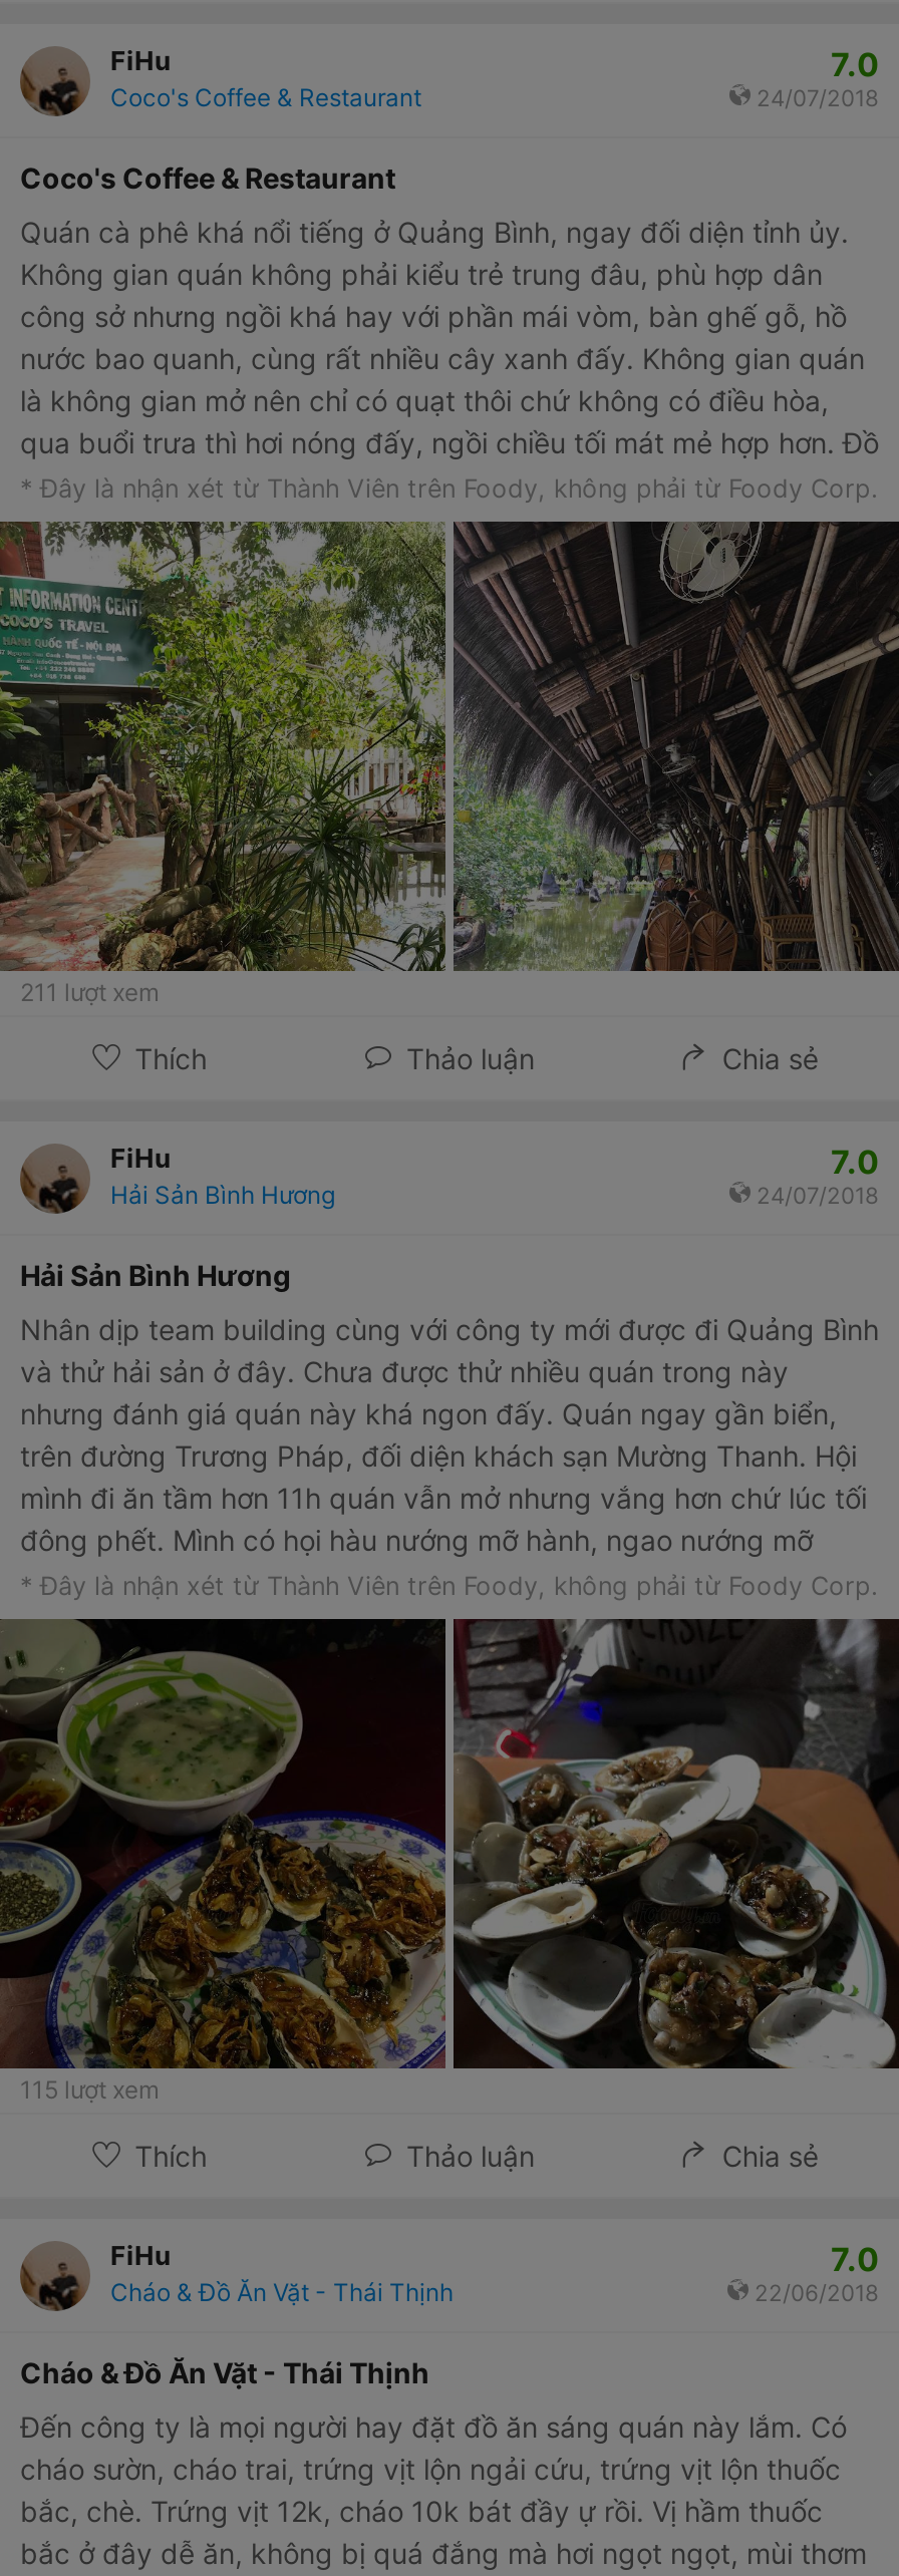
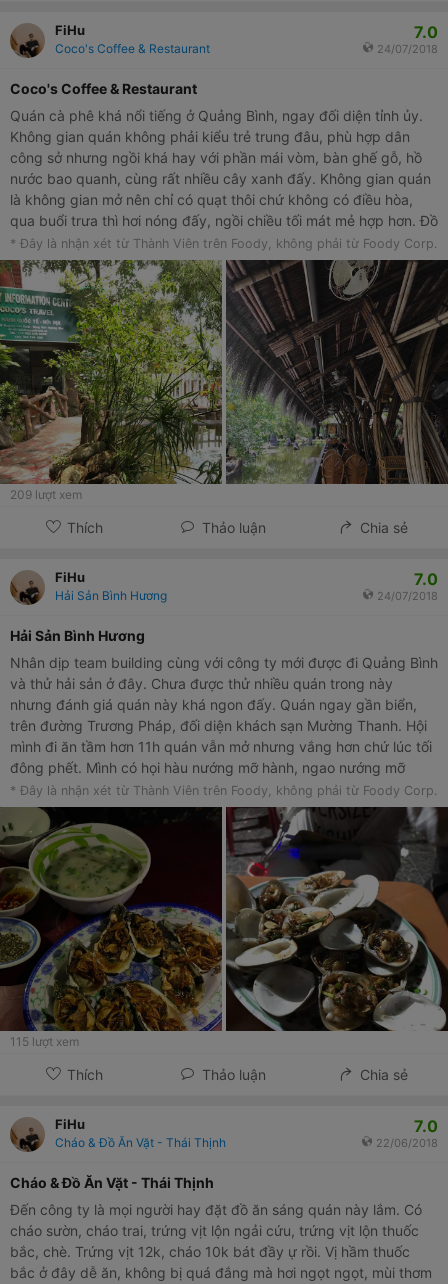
- 211 lượt xem
+ 209 lượt xem
